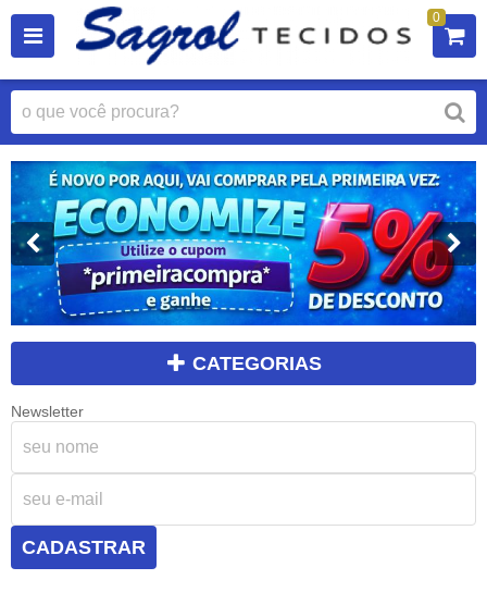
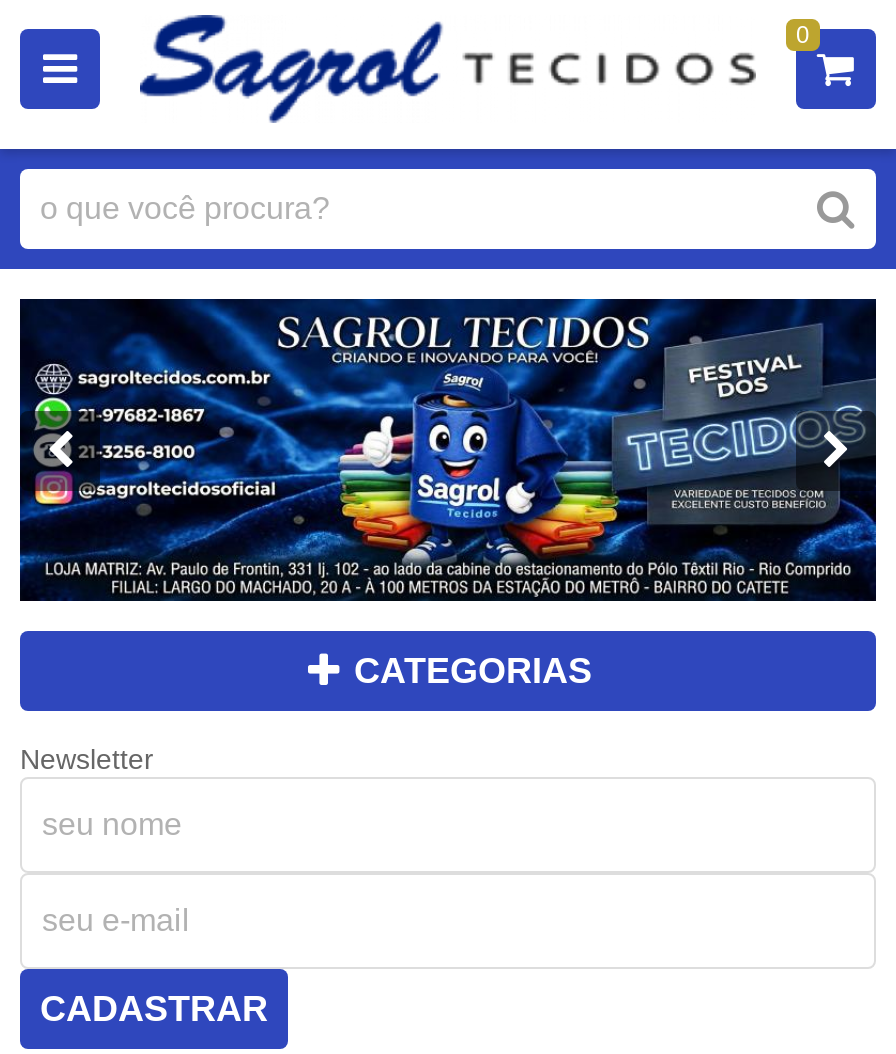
- [image]
+ [image]
